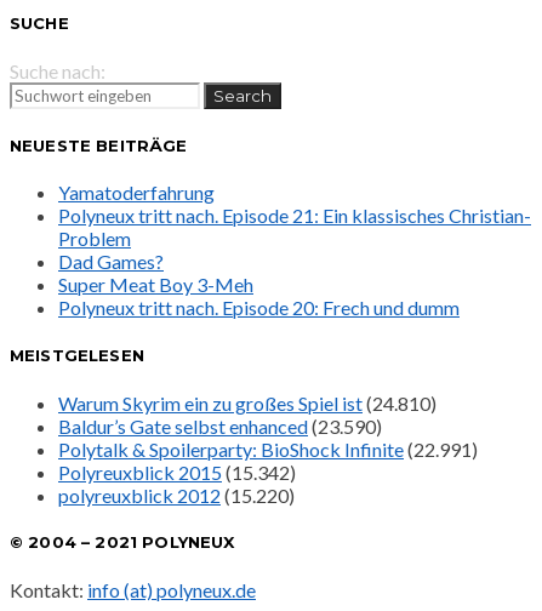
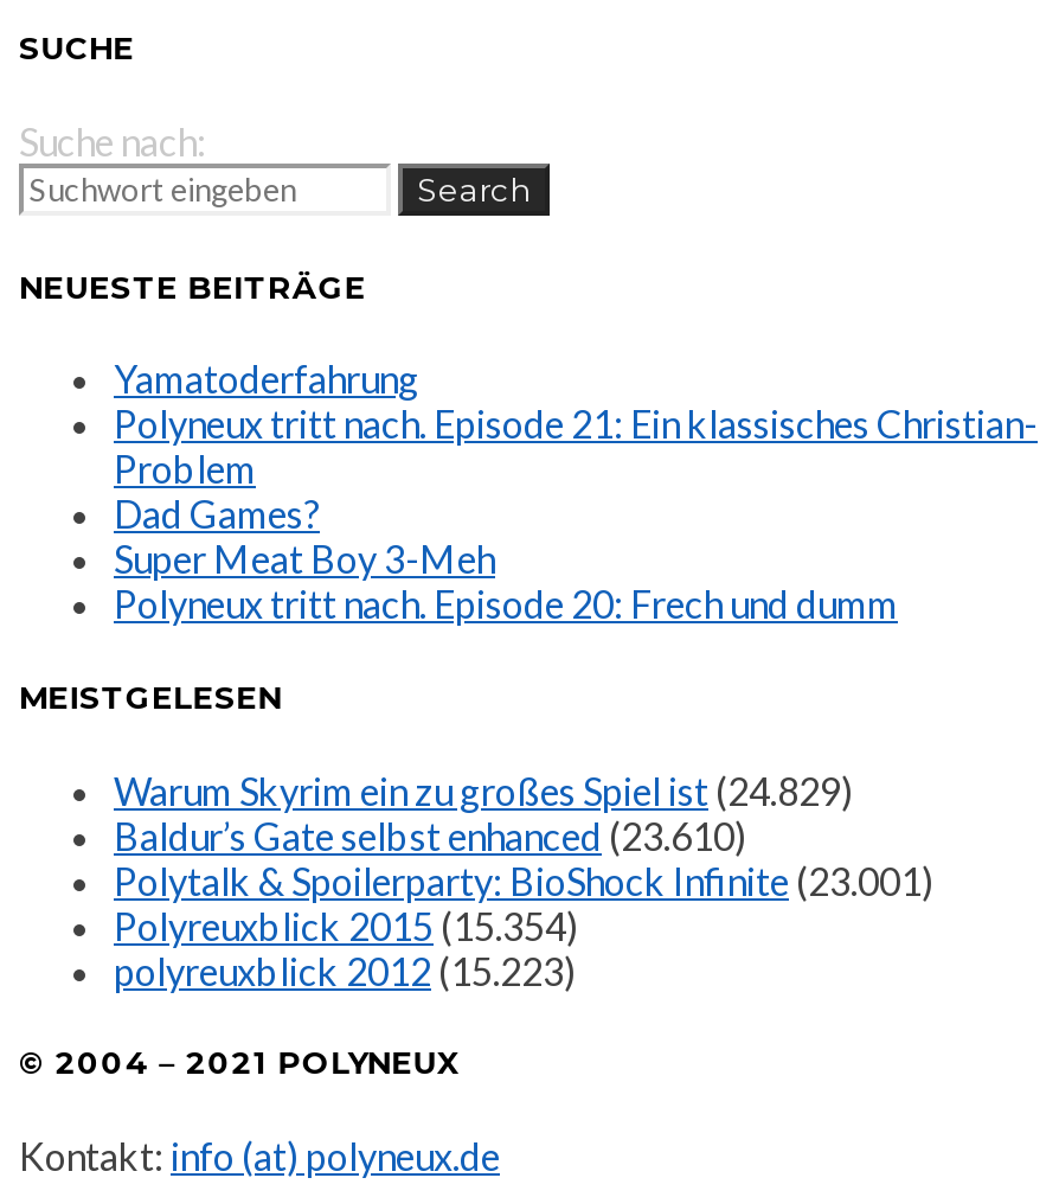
- Warum Skyrim ein zu großes Spiel ist (24.810)
+ Warum Skyrim ein zu großes Spiel ist (24.829)

- Baldur’s Gate selbst enhanced (23.590)
+ Baldur’s Gate selbst enhanced (23.610)

- Polytalk & Spoilerparty: BioShock Infinite (22.991)
+ Polytalk & Spoilerparty: BioShock Infinite (23.001)

- Polyreuxblick 2015 (15.342)
+ Polyreuxblick 2015 (15.354)

- polyreuxblick 2012 (15.220)
+ polyreuxblick 2012 (15.223)
